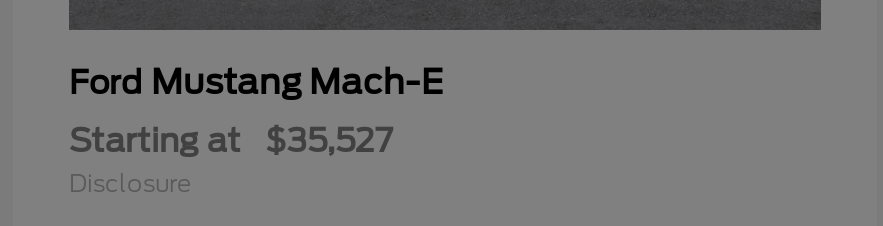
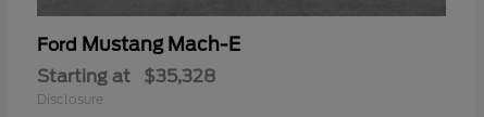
- Starting at $35,527
+ Starting at $35,328
